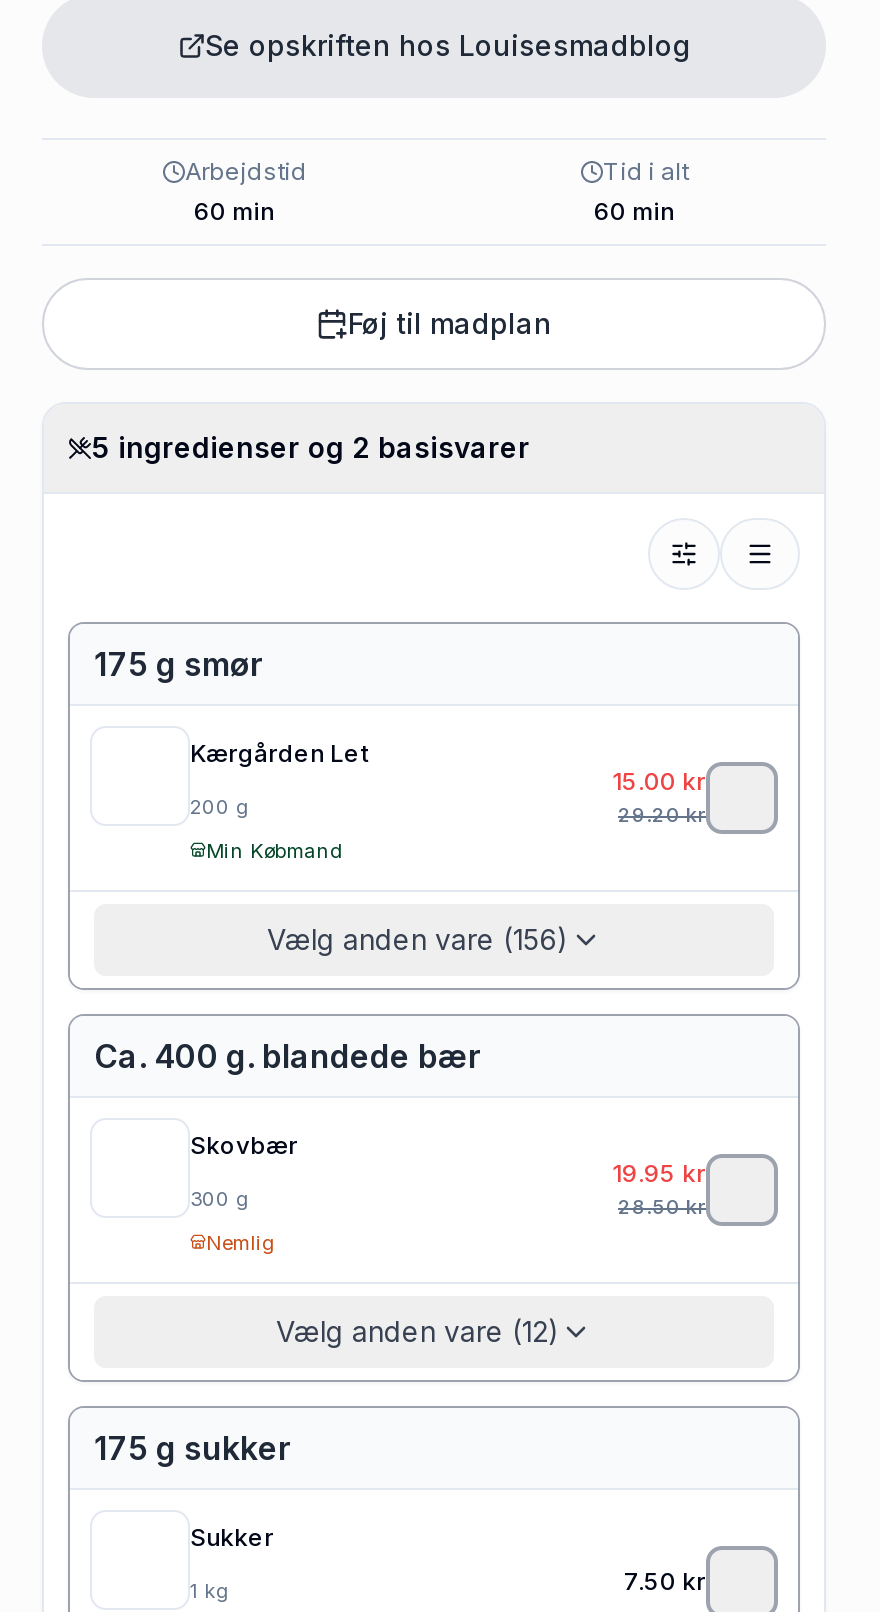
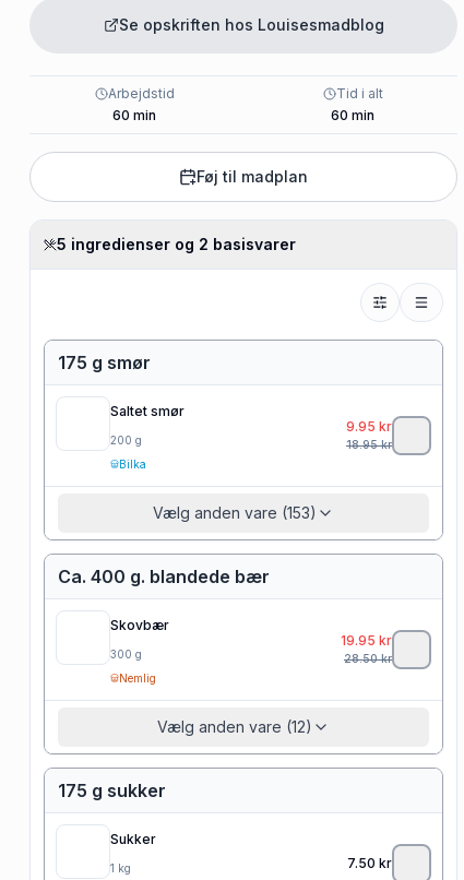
- Kærgården Let
+ Saltet smør

- 15.00 kr
- 29.20kr
+ 9.95 kr
+ 18.95kr

- Min Købmand
+ Bilka

- Vælg anden vare (156)
+ Vælg anden vare (153)
